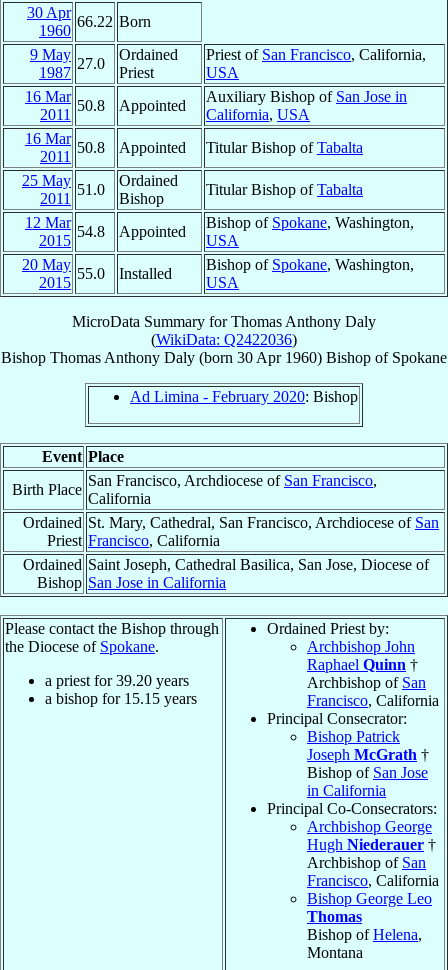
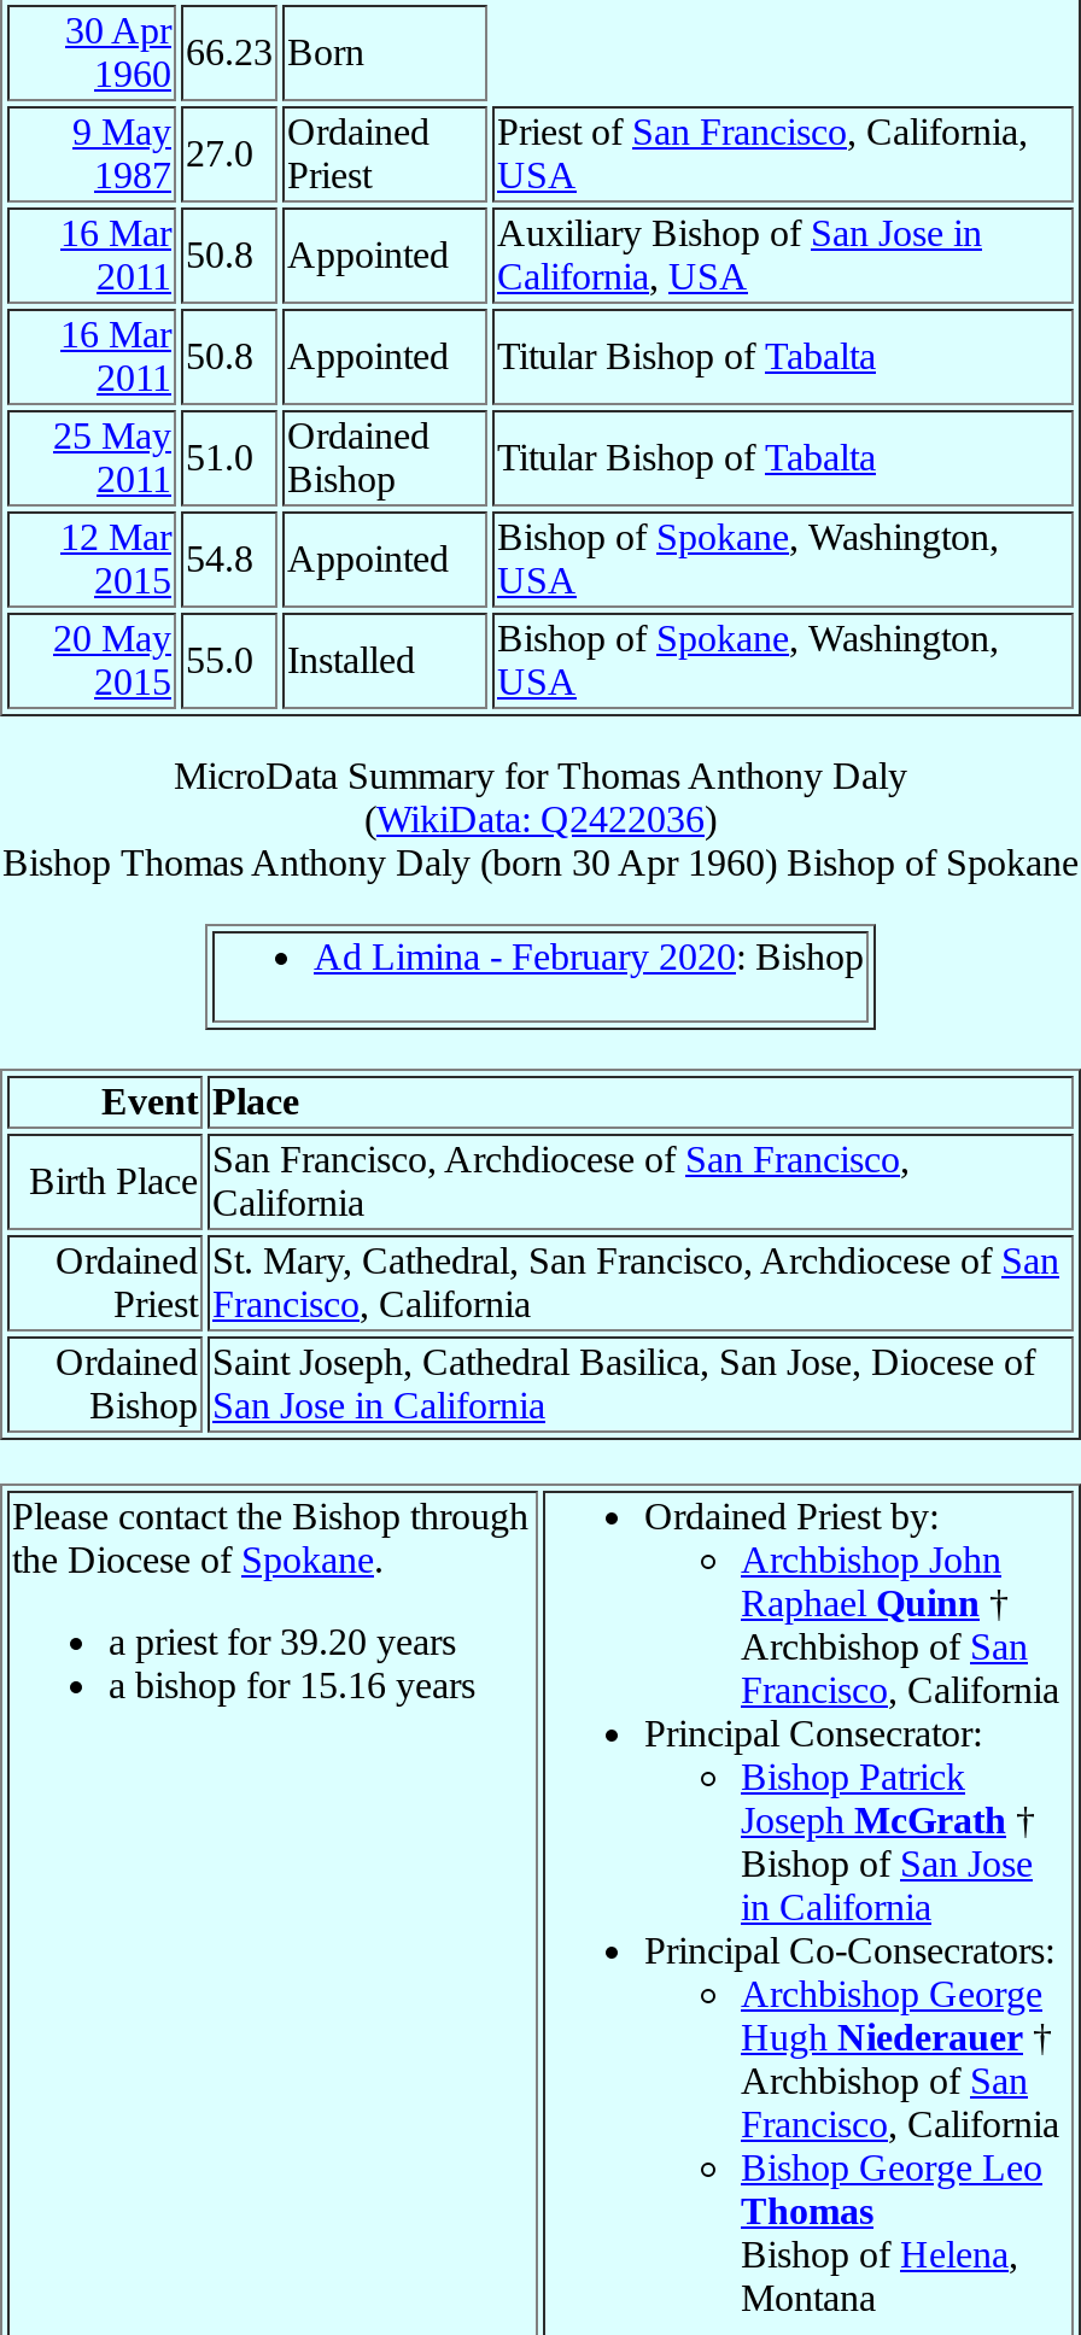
- 66.22 Born
+ 66.23 Born

- a bishop for 15.15 years
+ a bishop for 15.16 years
